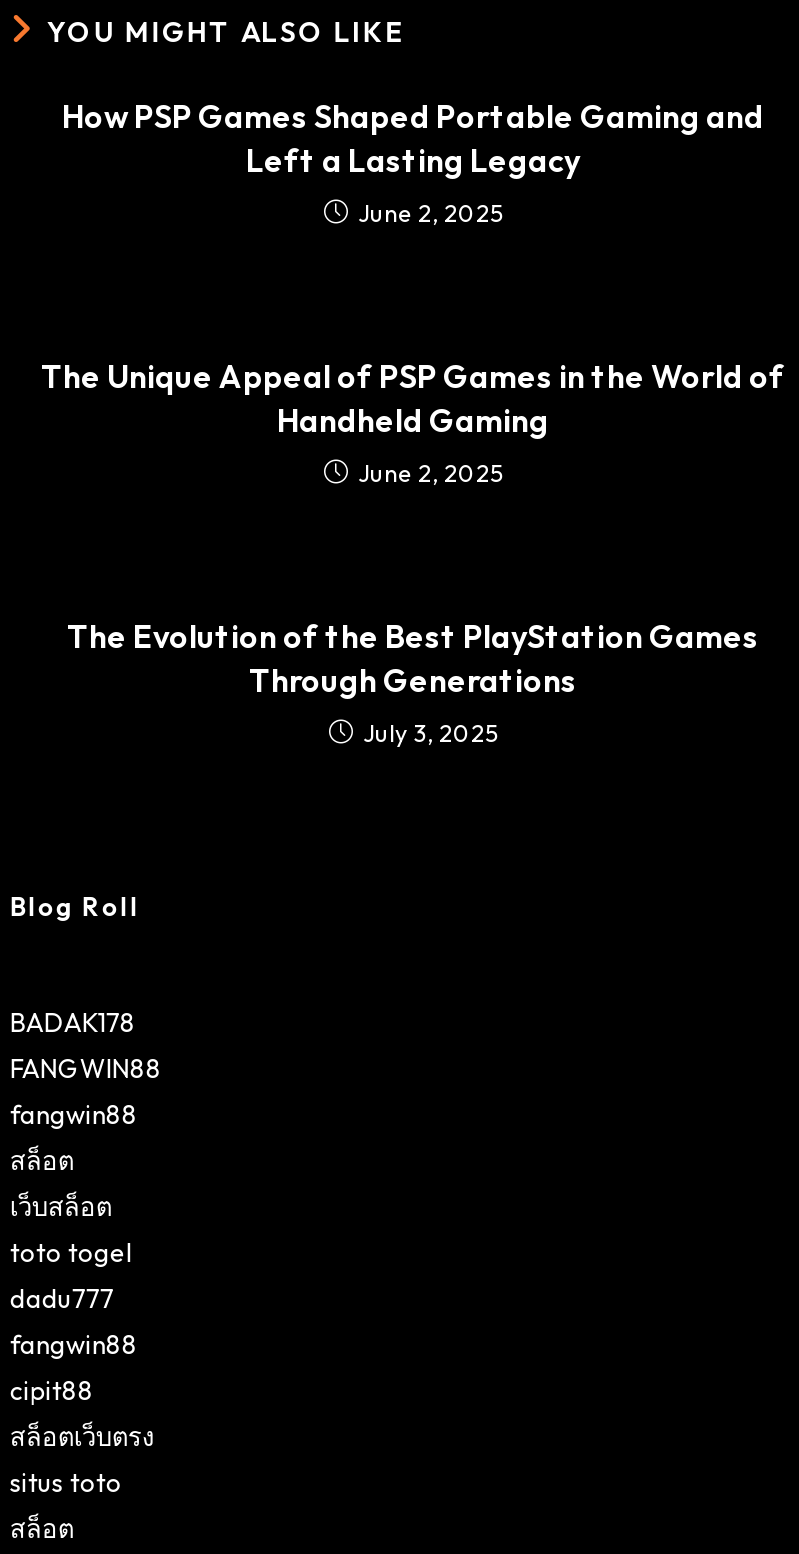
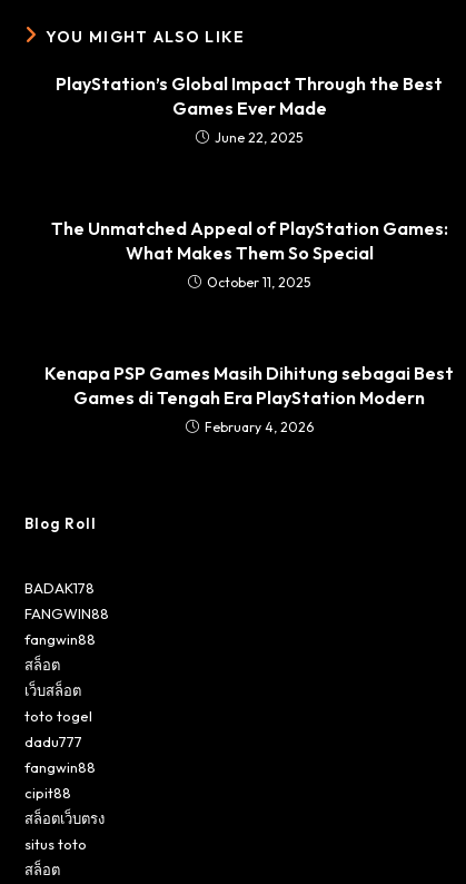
- How PSP Games Shaped Portable Gaming and
- Left a Lasting Legacy
- June 2, 2025
+ PlayStation’s Global Impact Through the Best
+ Games Ever Made
+ June 22, 2025

- The Unique Appeal of PSP Games in the World of
- Handheld Gaming
- June 2, 2025
+ The Unmatched Appeal of PlayStation Games:
+ What Makes Them So Special
+ October 11, 2025

- The Evolution of the Best PlayStation Games
- Through Generations
- July 3, 2025
+ Kenapa PSP Games Masih Dihitung sebagai Best
+ Games di Tengah Era PlayStation Modern
+ February 4, 2026
